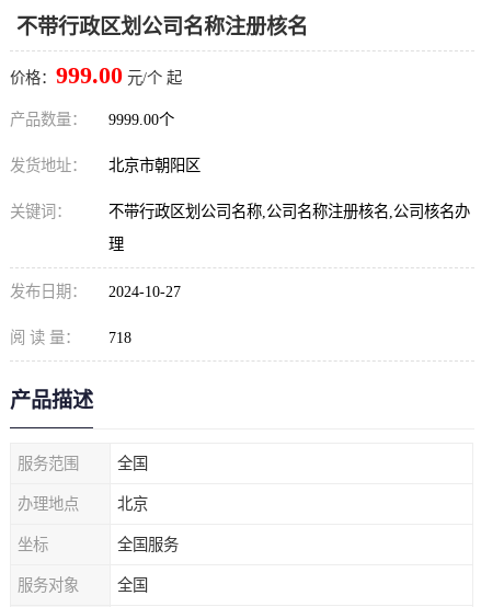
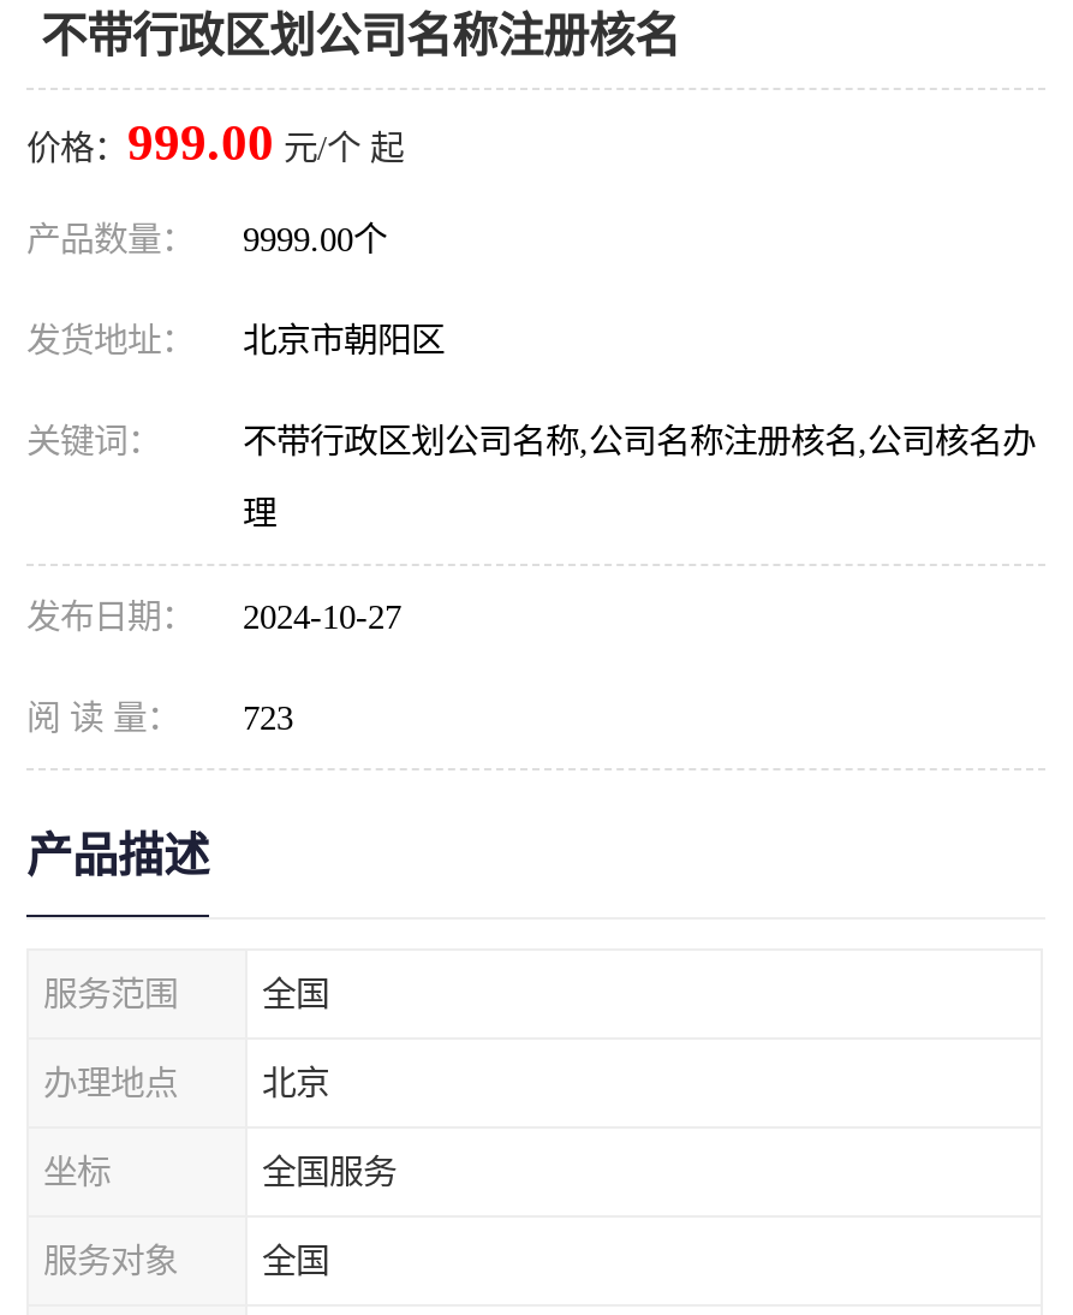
- 阅 读 量： 718
+ 阅 读 量： 723
